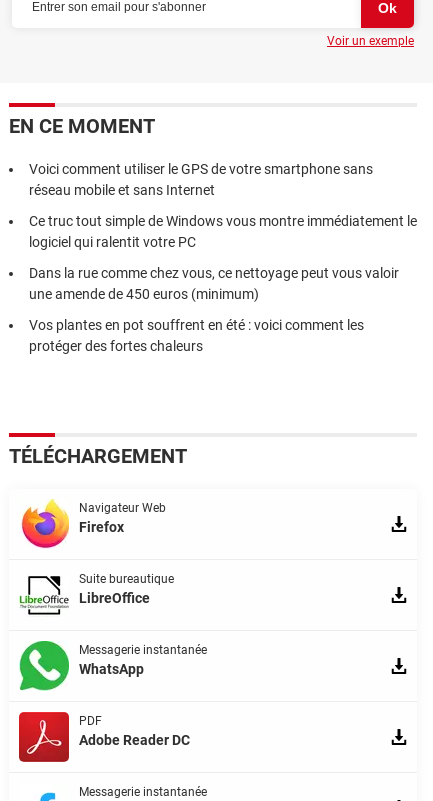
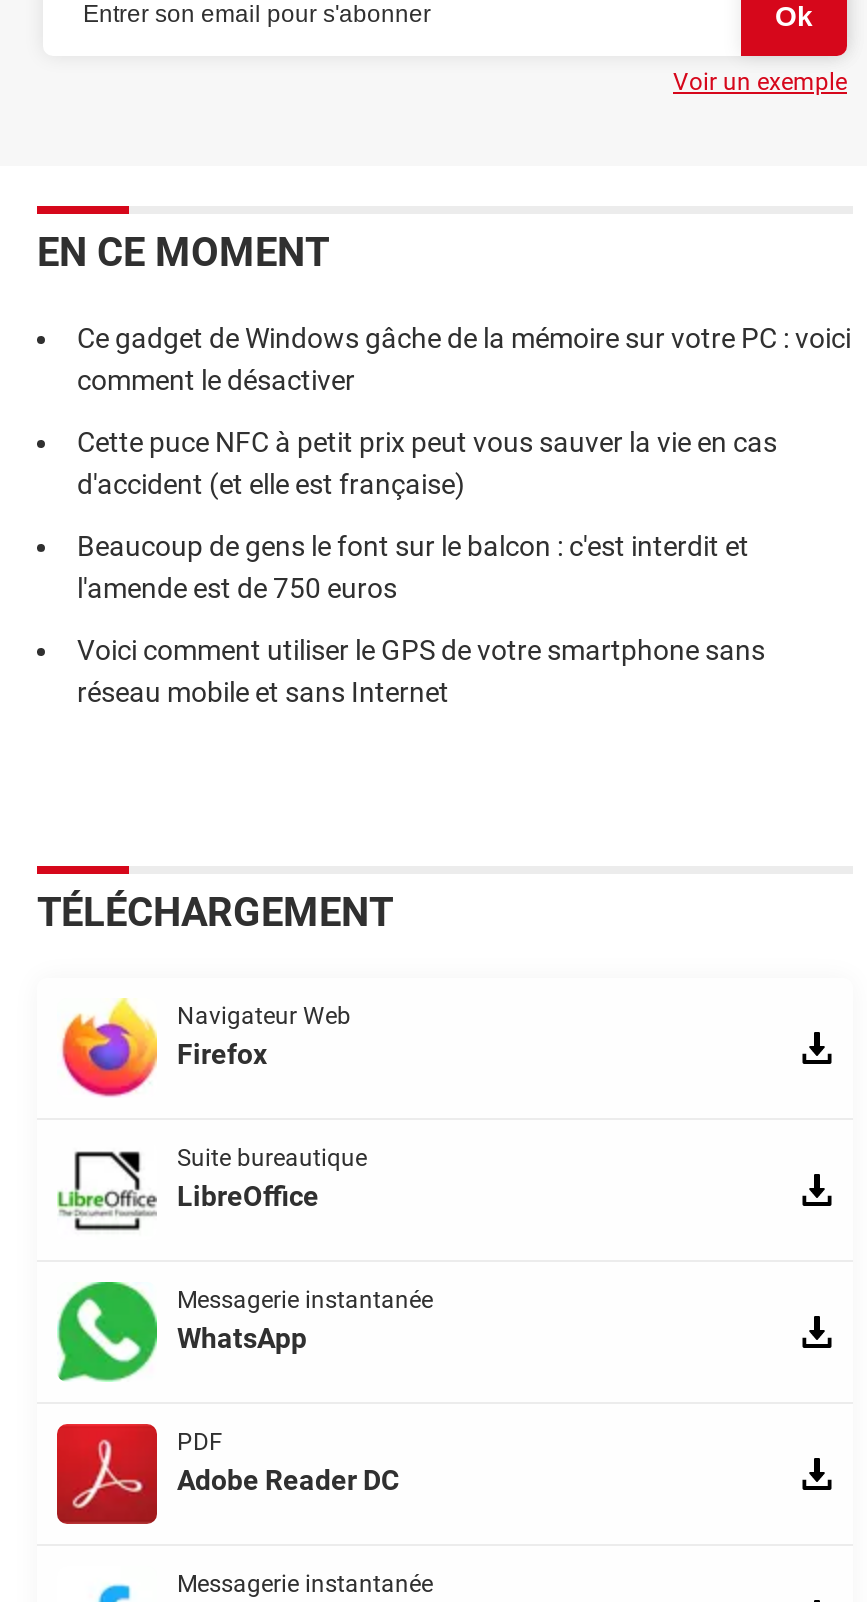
+ Ce gadget de Windows gâche de la mémoire sur votre PC : voici
+ comment le désactiver
+ Cette puce NFC à petit prix peut vous sauver la vie en cas
+ d'accident (et elle est française)
+ Beaucoup de gens le font sur le balcon : c'est interdit et
+ l'amende est de 750 euros

moved down: Voici comment utiliser le GPS de votre smartphone sans | réseau mobile et sans Internet

- Ce truc tout simple de Windows vous montre immédiatement le
- logiciel qui ralentit votre PC
- Dans la rue comme chez vous, ce nettoyage peut vous valoir
- une amende de 450 euros (minimum)
- Vos plantes en pot souffrent en été : voici comment les
- protéger des fortes chaleurs
